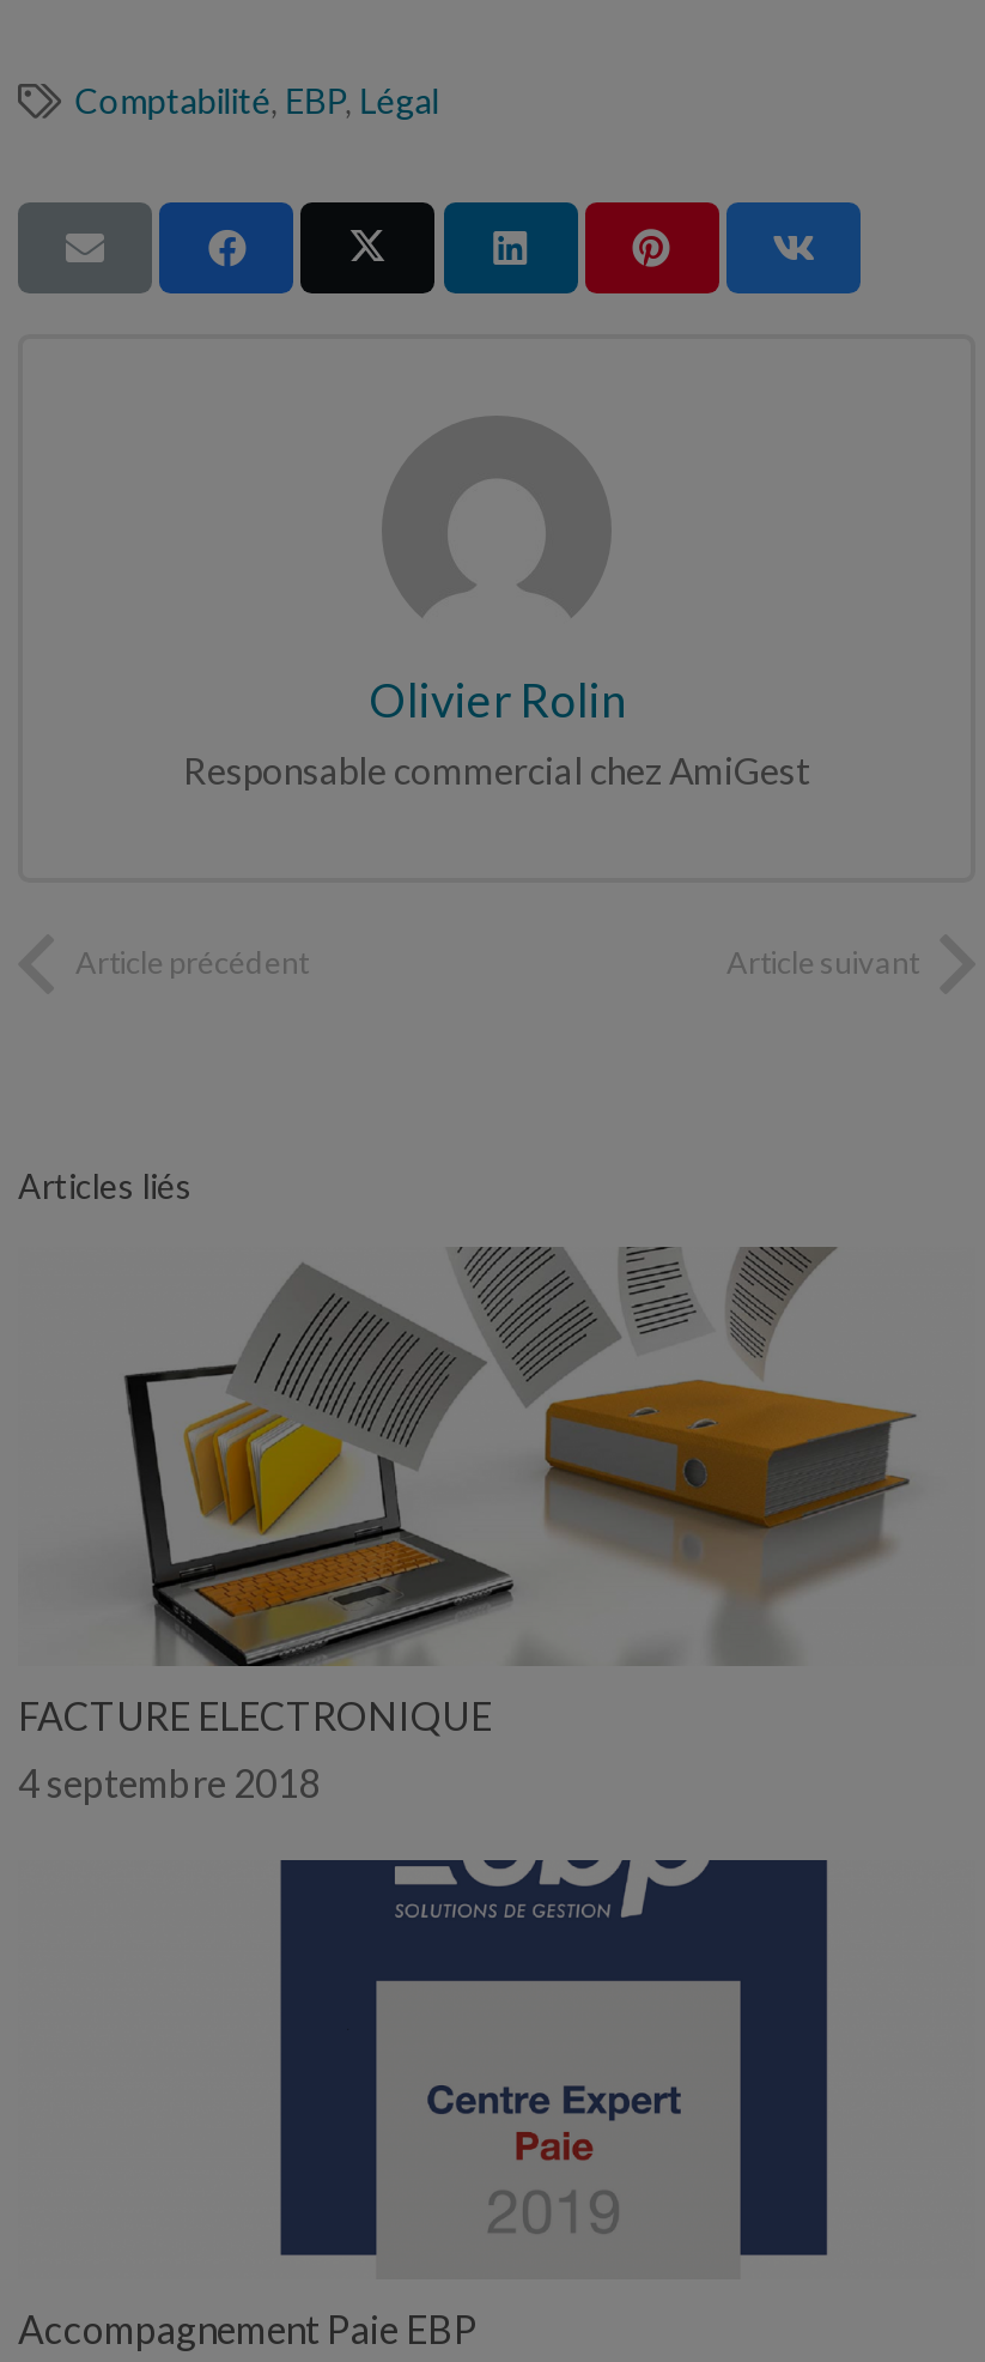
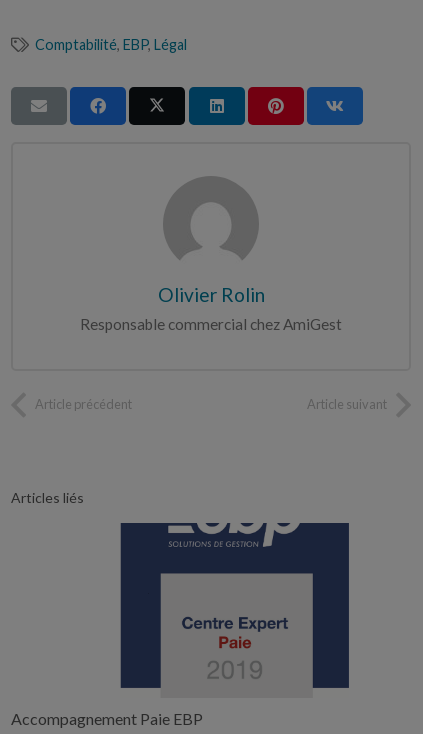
- [image]
- FACTURE ELECTRONIQUE
- 4 septembre 2018
